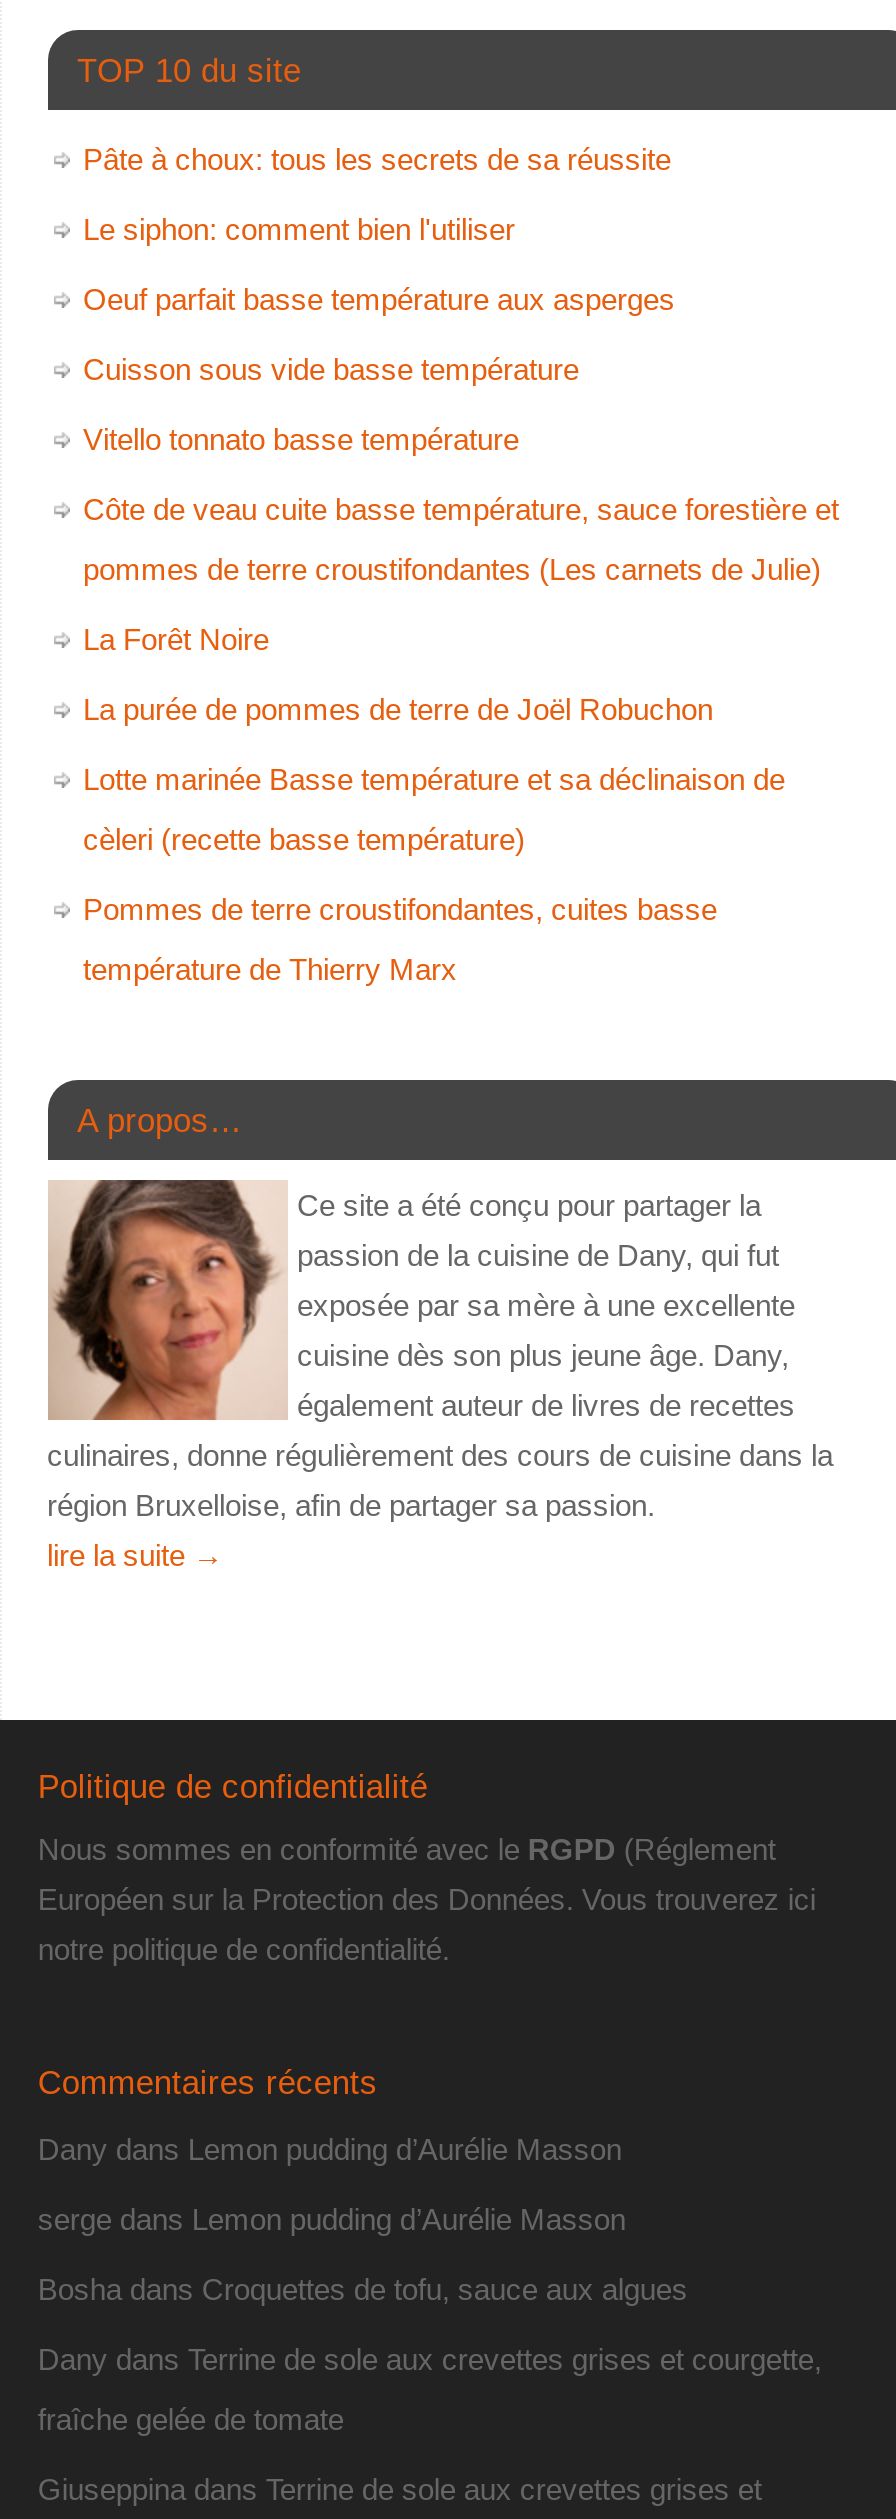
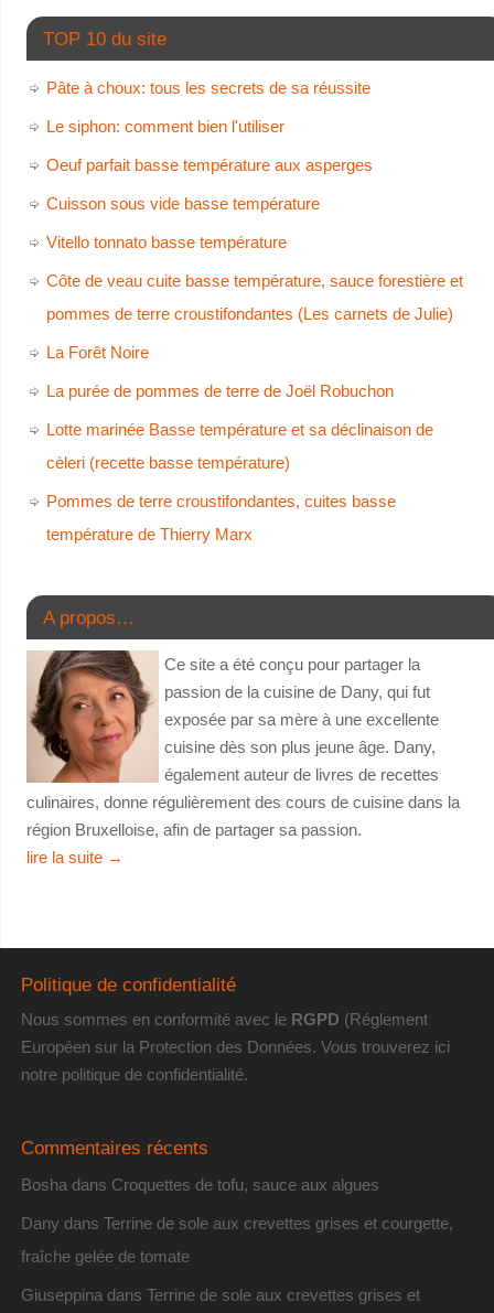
- Dany dans Lemon pudding d’Aurélie Masson
- serge dans Lemon pudding d’Aurélie Masson
